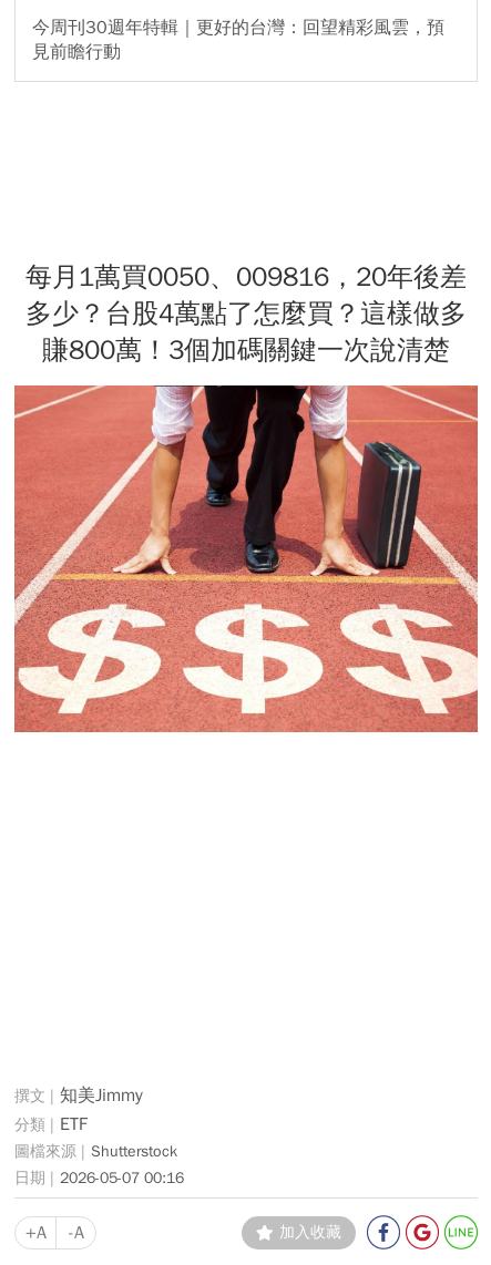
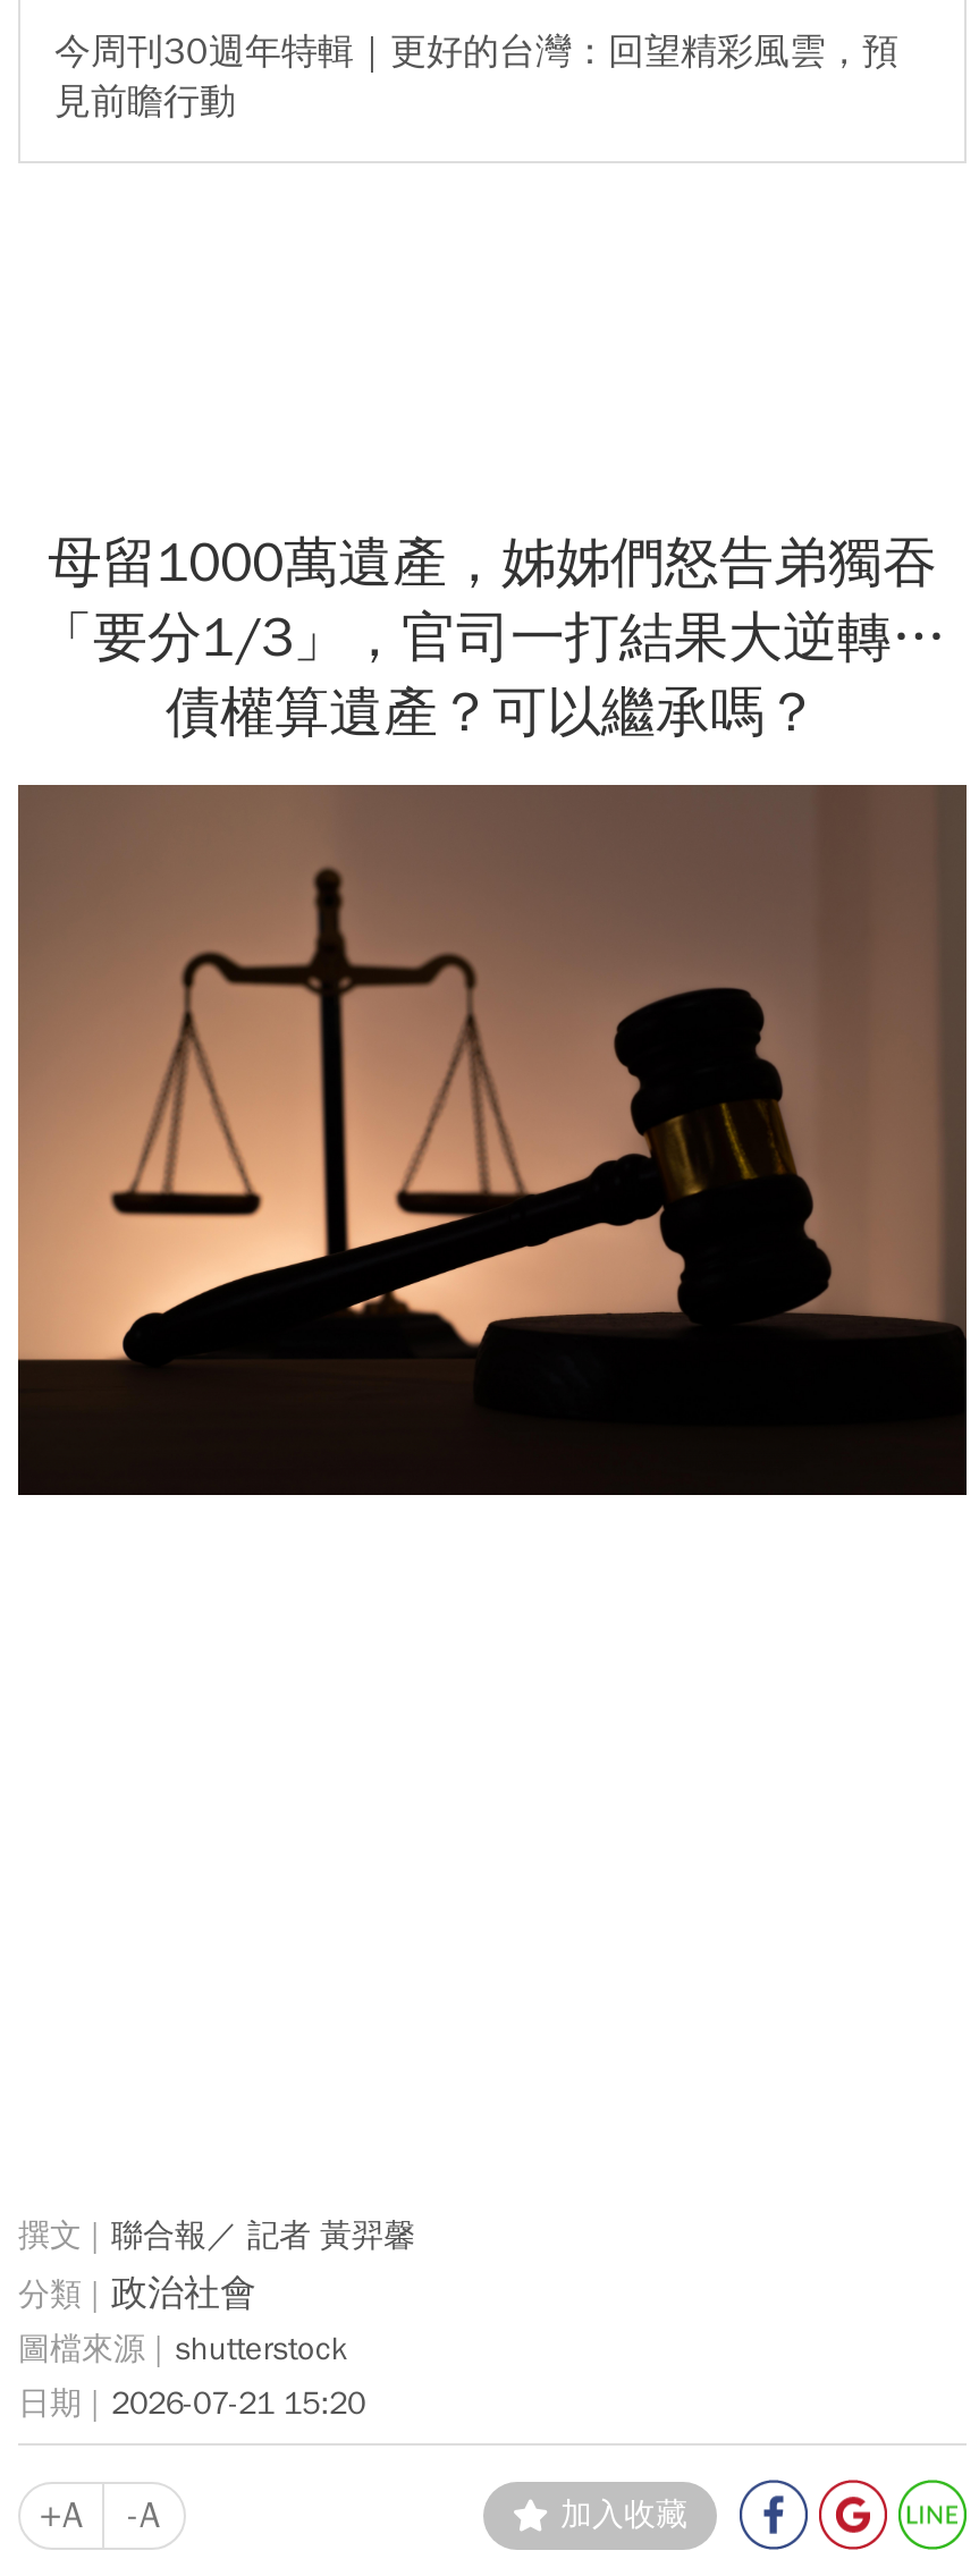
- 每月1萬買0050、009816，20年後差
- 多少？台股4萬點了怎麼買？這樣做多
- 賺800萬！3個加碼關鍵一次說清楚
+ 母留1000萬遺產，姊姊們怒告弟獨吞
+ 「要分1/3」，官司一打結果大逆轉…
+ 債權算遺產？可以繼承嗎？

- [image]
+ [image]

- 知美Jimmy
- ETF
- Shutterstock
- 2026-05-07 00:16
+ 聯合報／ 記者 黃羿馨
+ 政治社會
+ shutterstock
+ 2026-07-21 15:20
